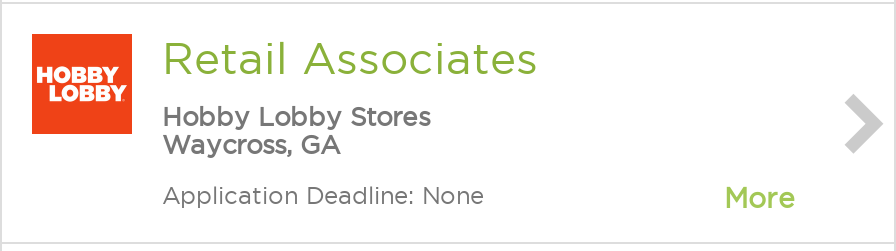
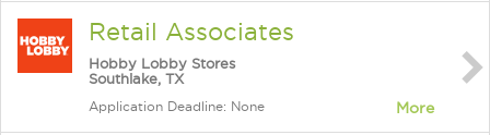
- Waycross, GA
+ Southlake, TX
